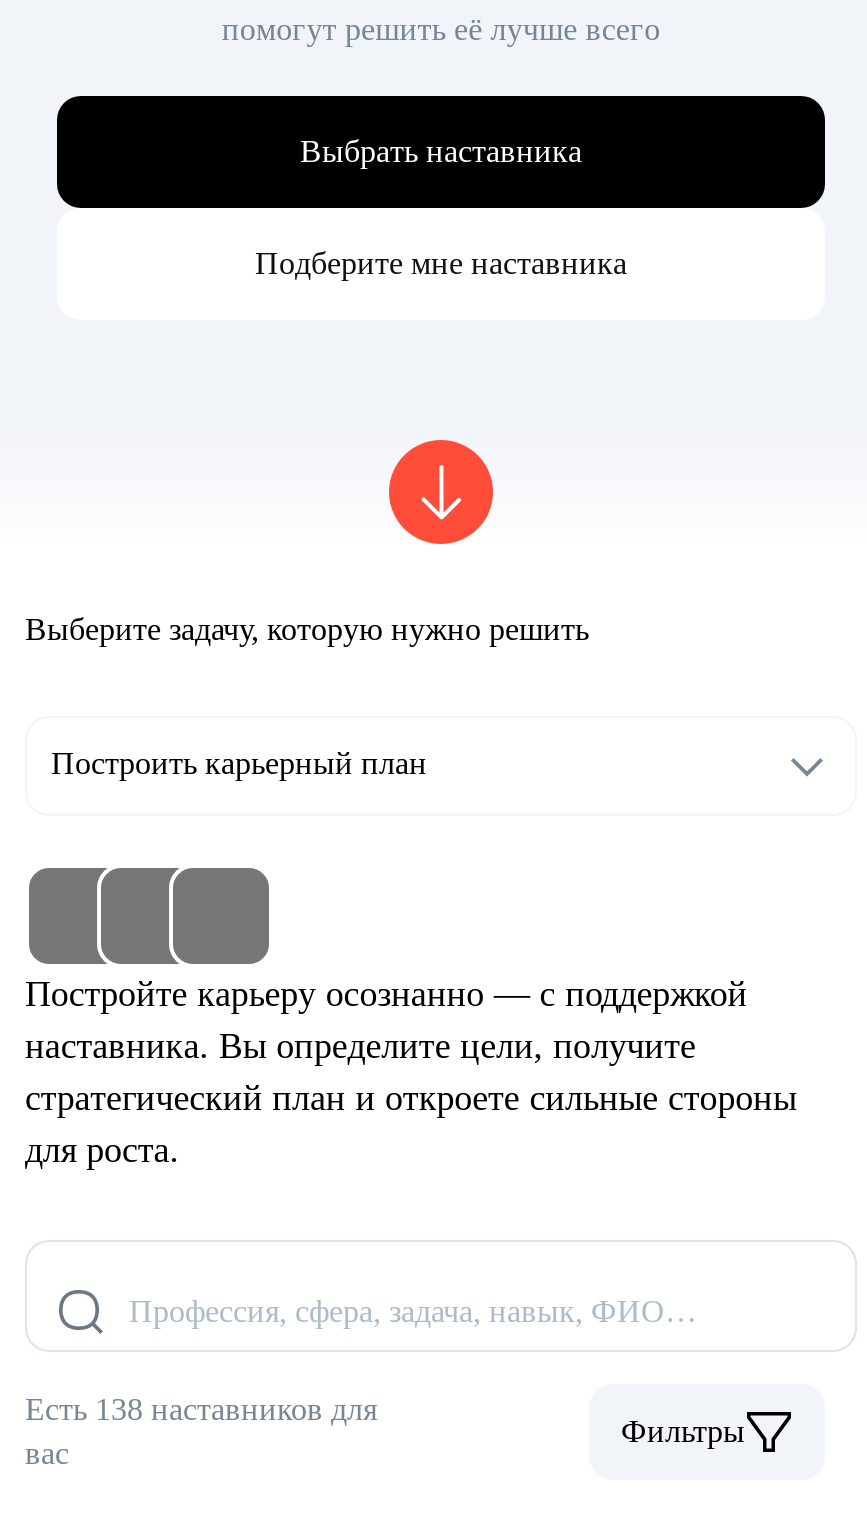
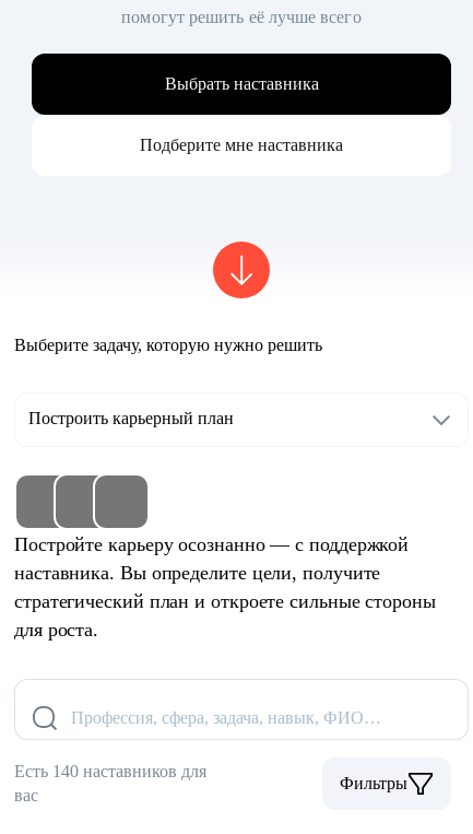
- Есть 138 наставников для
+ Есть 140 наставников для
